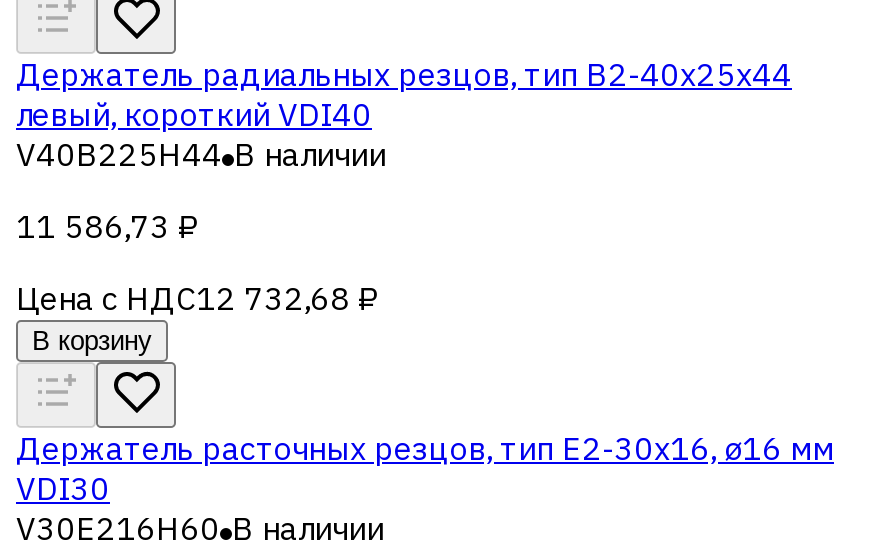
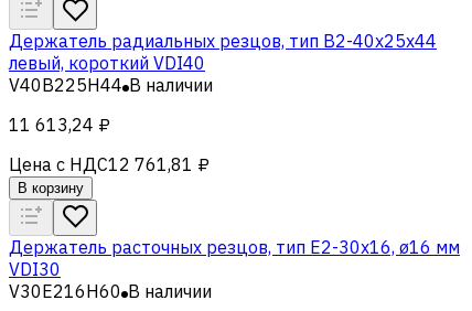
- 11 586,73 ₽
+ 11 613,24 ₽

- Цена с НДС12 732,68 ₽
+ Цена с НДС12 761,81 ₽
